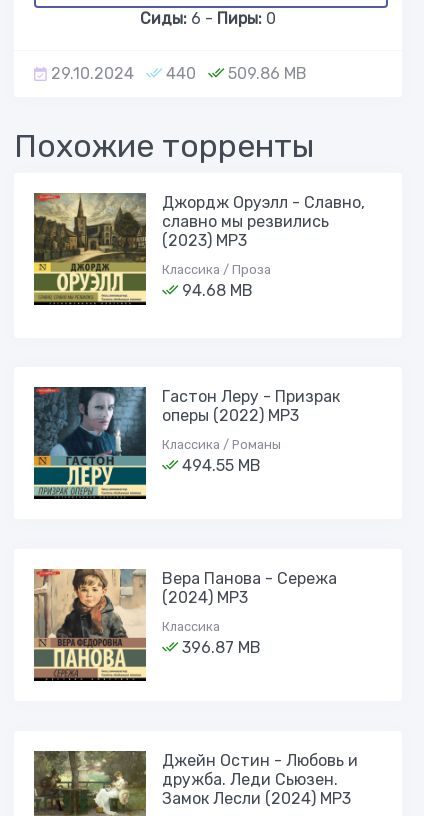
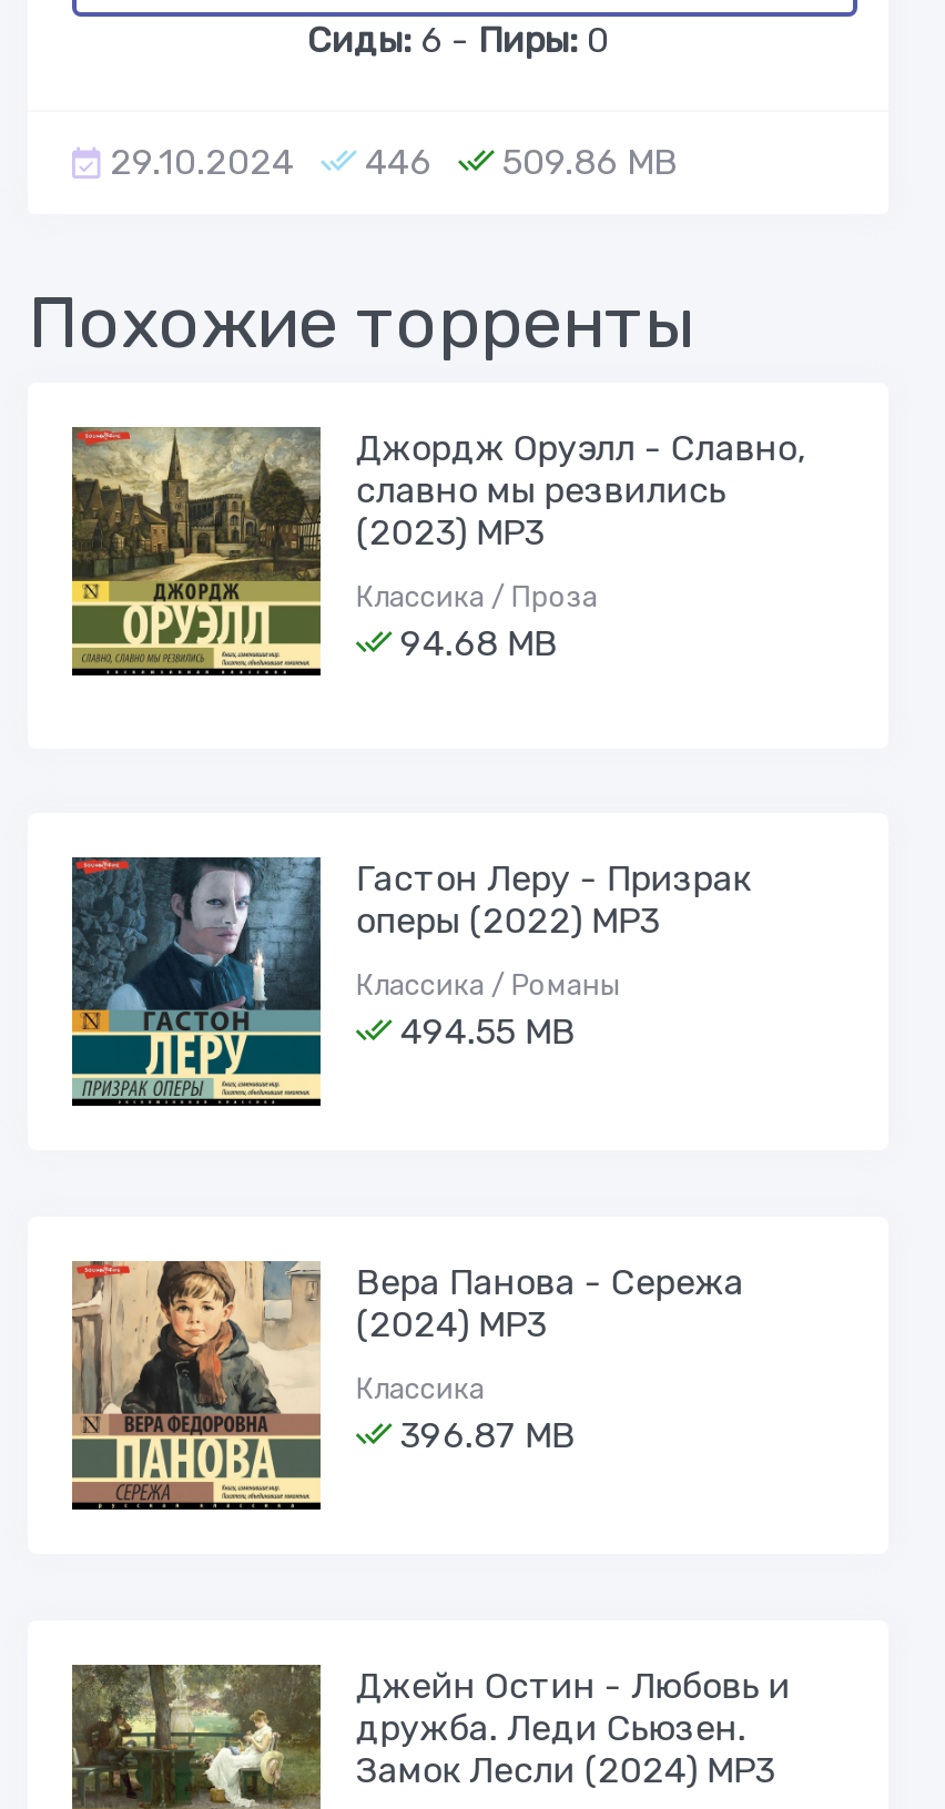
- 29.10.2024 440 509.86 MB
+ 29.10.2024 446 509.86 MB
